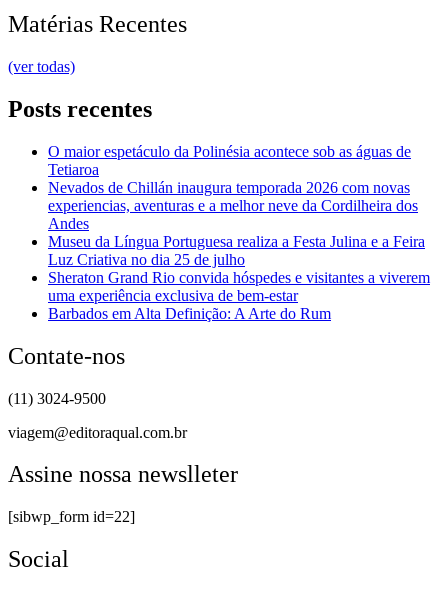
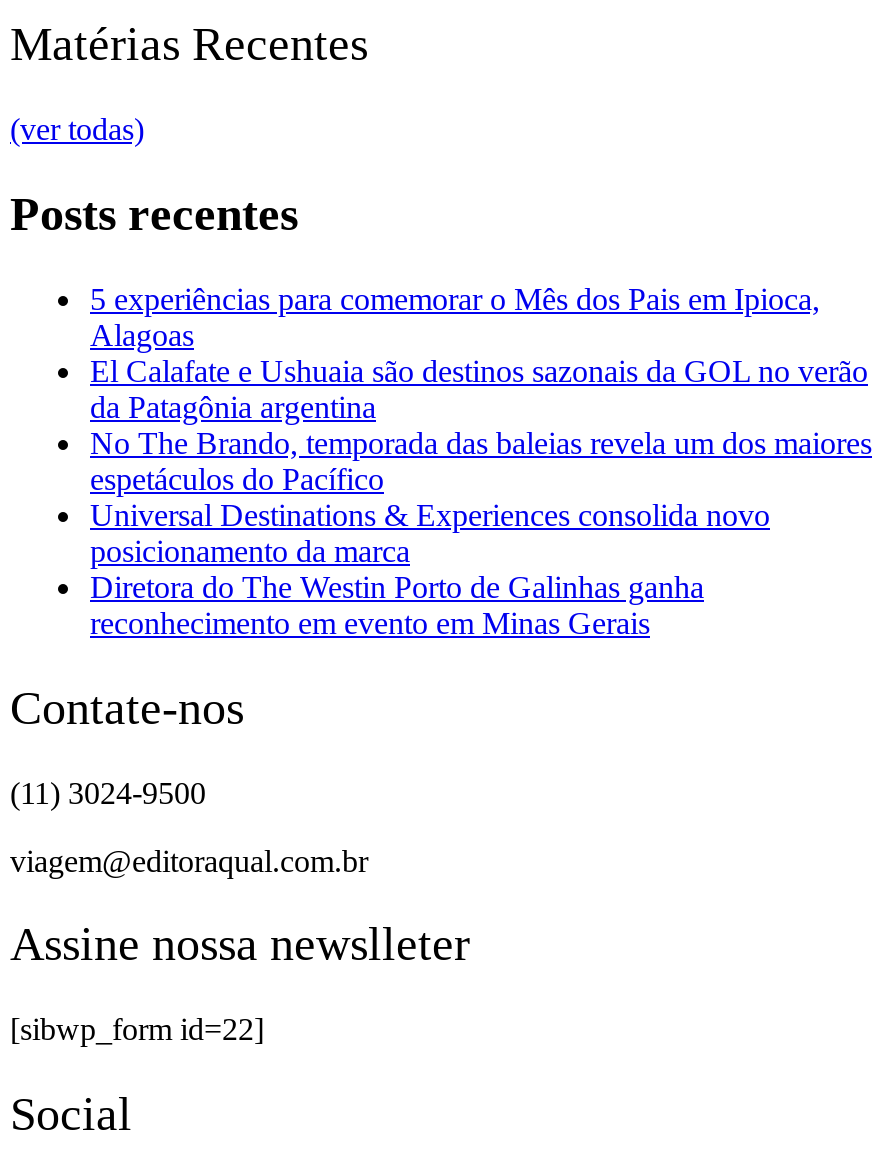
- O maior espetáculo da Polinésia acontece sob as águas de
- Tetiaroa
- Nevados de Chillán inaugura temporada 2026 com novas
- experiencias, aventuras e a melhor neve da Cordilheira dos
- Andes
- Museu da Língua Portuguesa realiza a Festa Julina e a Feira
- Luz Criativa no dia 25 de julho
- Sheraton Grand Rio convida hóspedes e visitantes a viverem
- uma experiência exclusiva de bem-estar
- Barbados em Alta Definição: A Arte do Rum
+ 5 experiências para comemorar o Mês dos Pais em Ipioca,
+ Alagoas
+ El Calafate e Ushuaia são destinos sazonais da GOL no verão
+ da Patagônia argentina
+ No The Brando, temporada das baleias revela um dos maiores
+ espetáculos do Pacífico
+ Universal Destinations & Experiences consolida novo
+ posicionamento da marca
+ Diretora do The Westin Porto de Galinhas ganha
+ reconhecimento em evento em Minas Gerais
